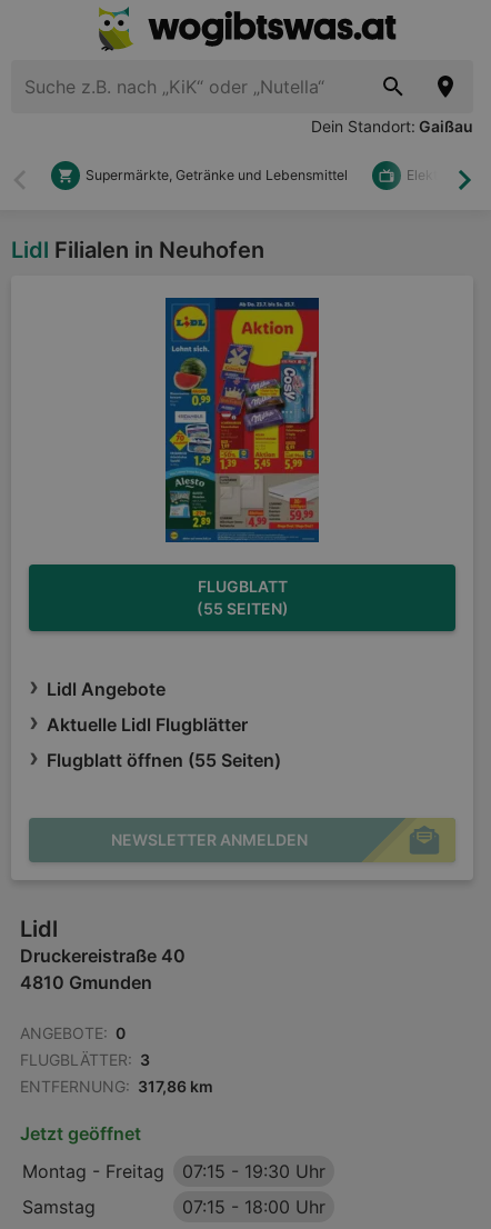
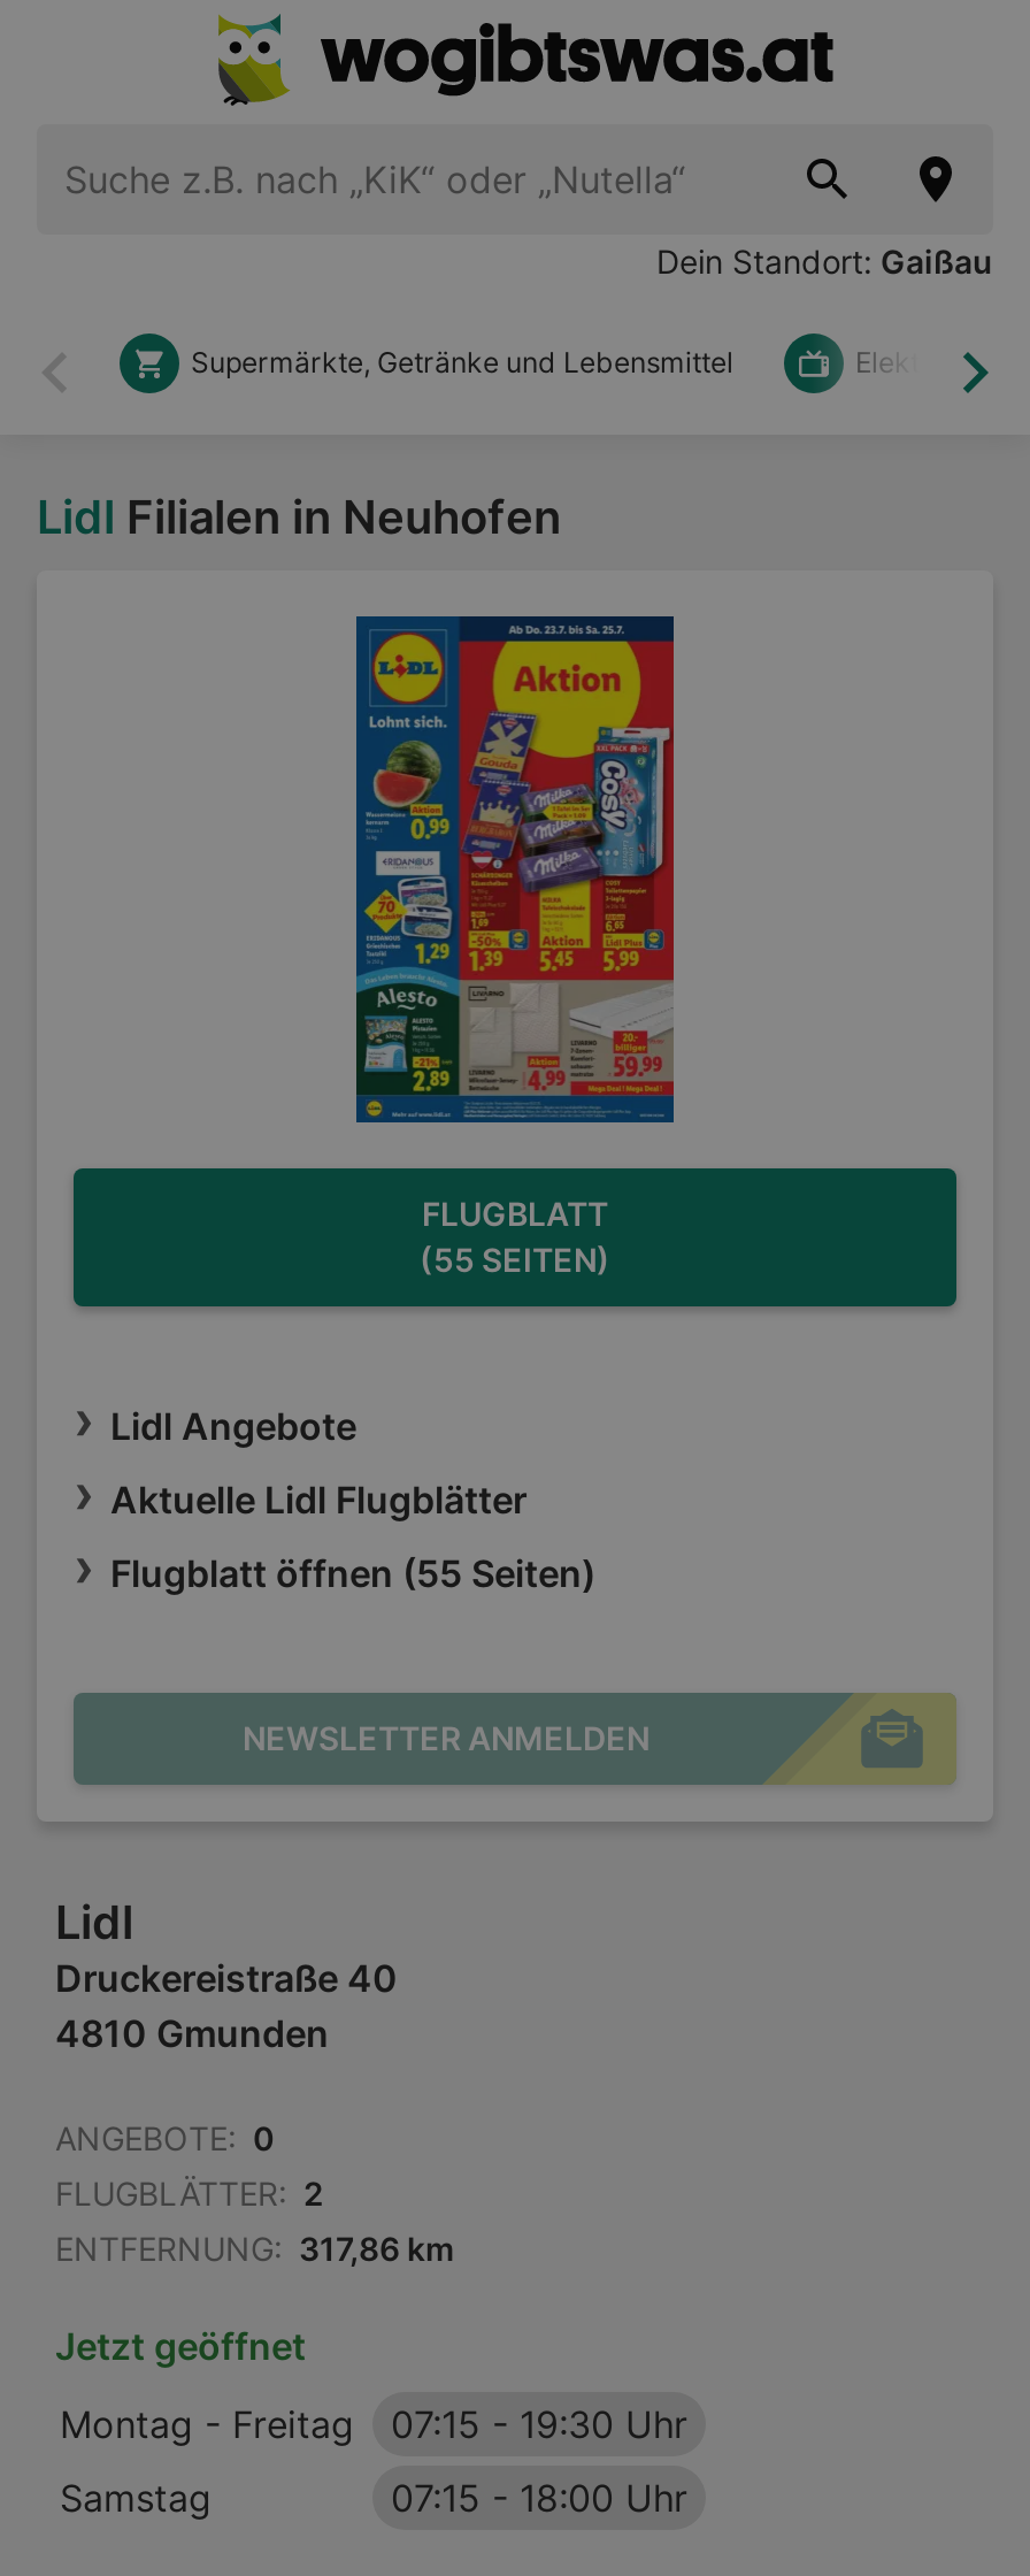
- FLUGBLÄTTER: 3
+ FLUGBLÄTTER: 2
